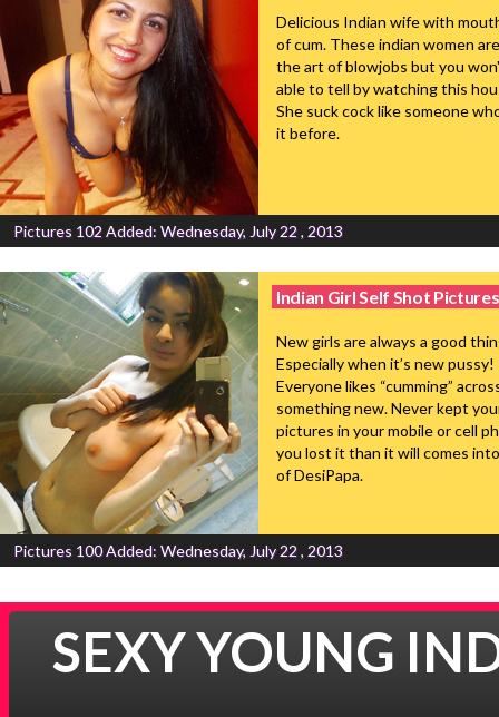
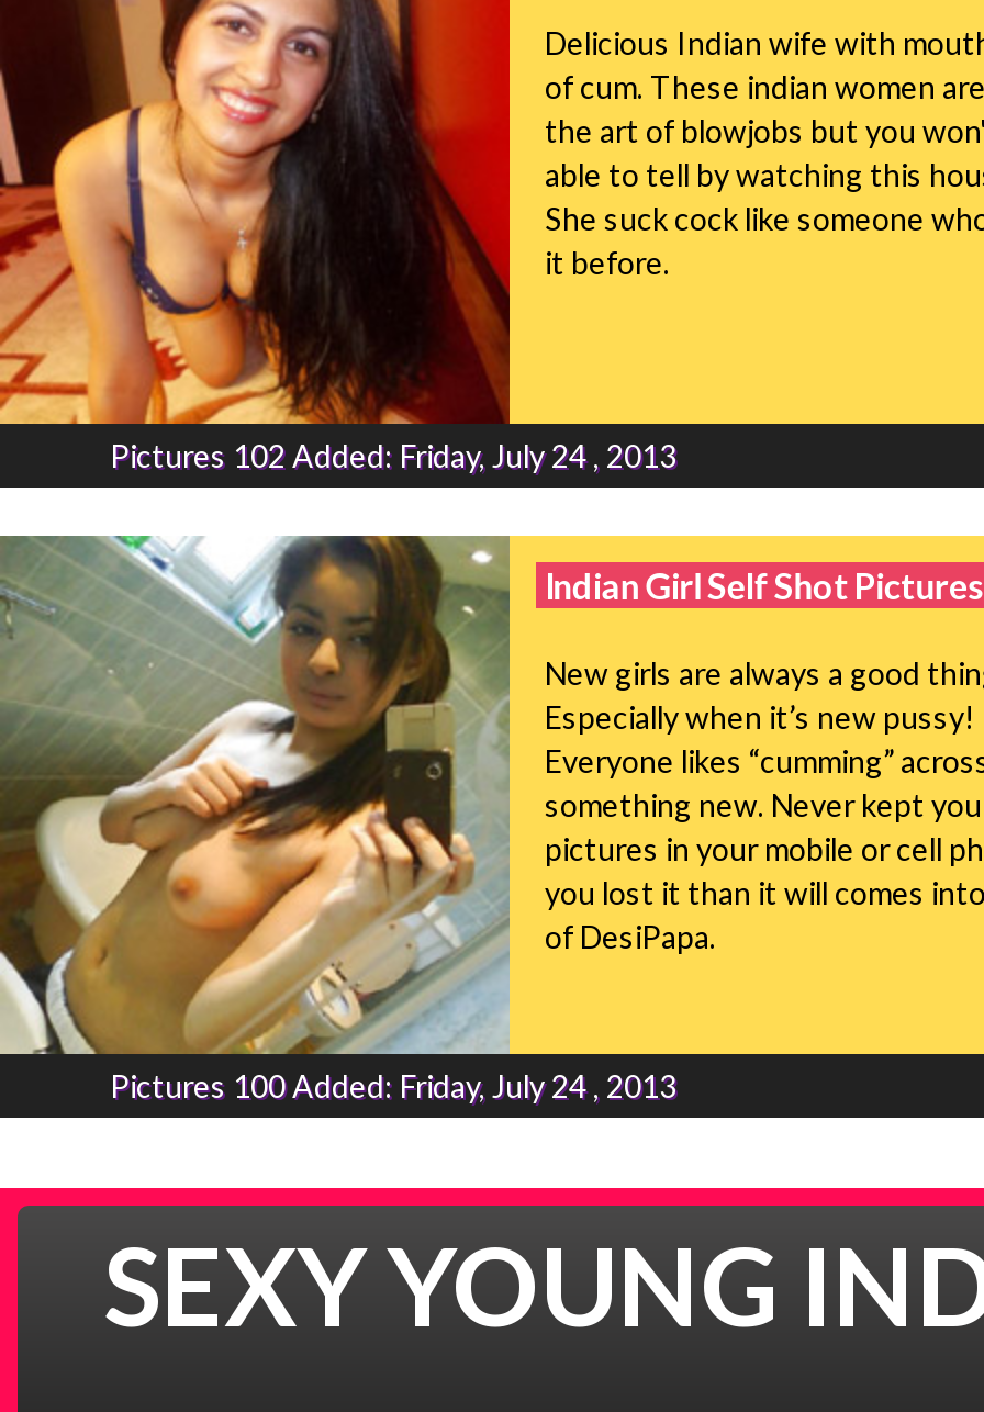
- Pictures 102 Added: Wednesday, July 22 , 2013
+ Pictures 102 Added: Friday, July 24 , 2013

- Pictures 100 Added: Wednesday, July 22 , 2013
+ Pictures 100 Added: Friday, July 24 , 2013
